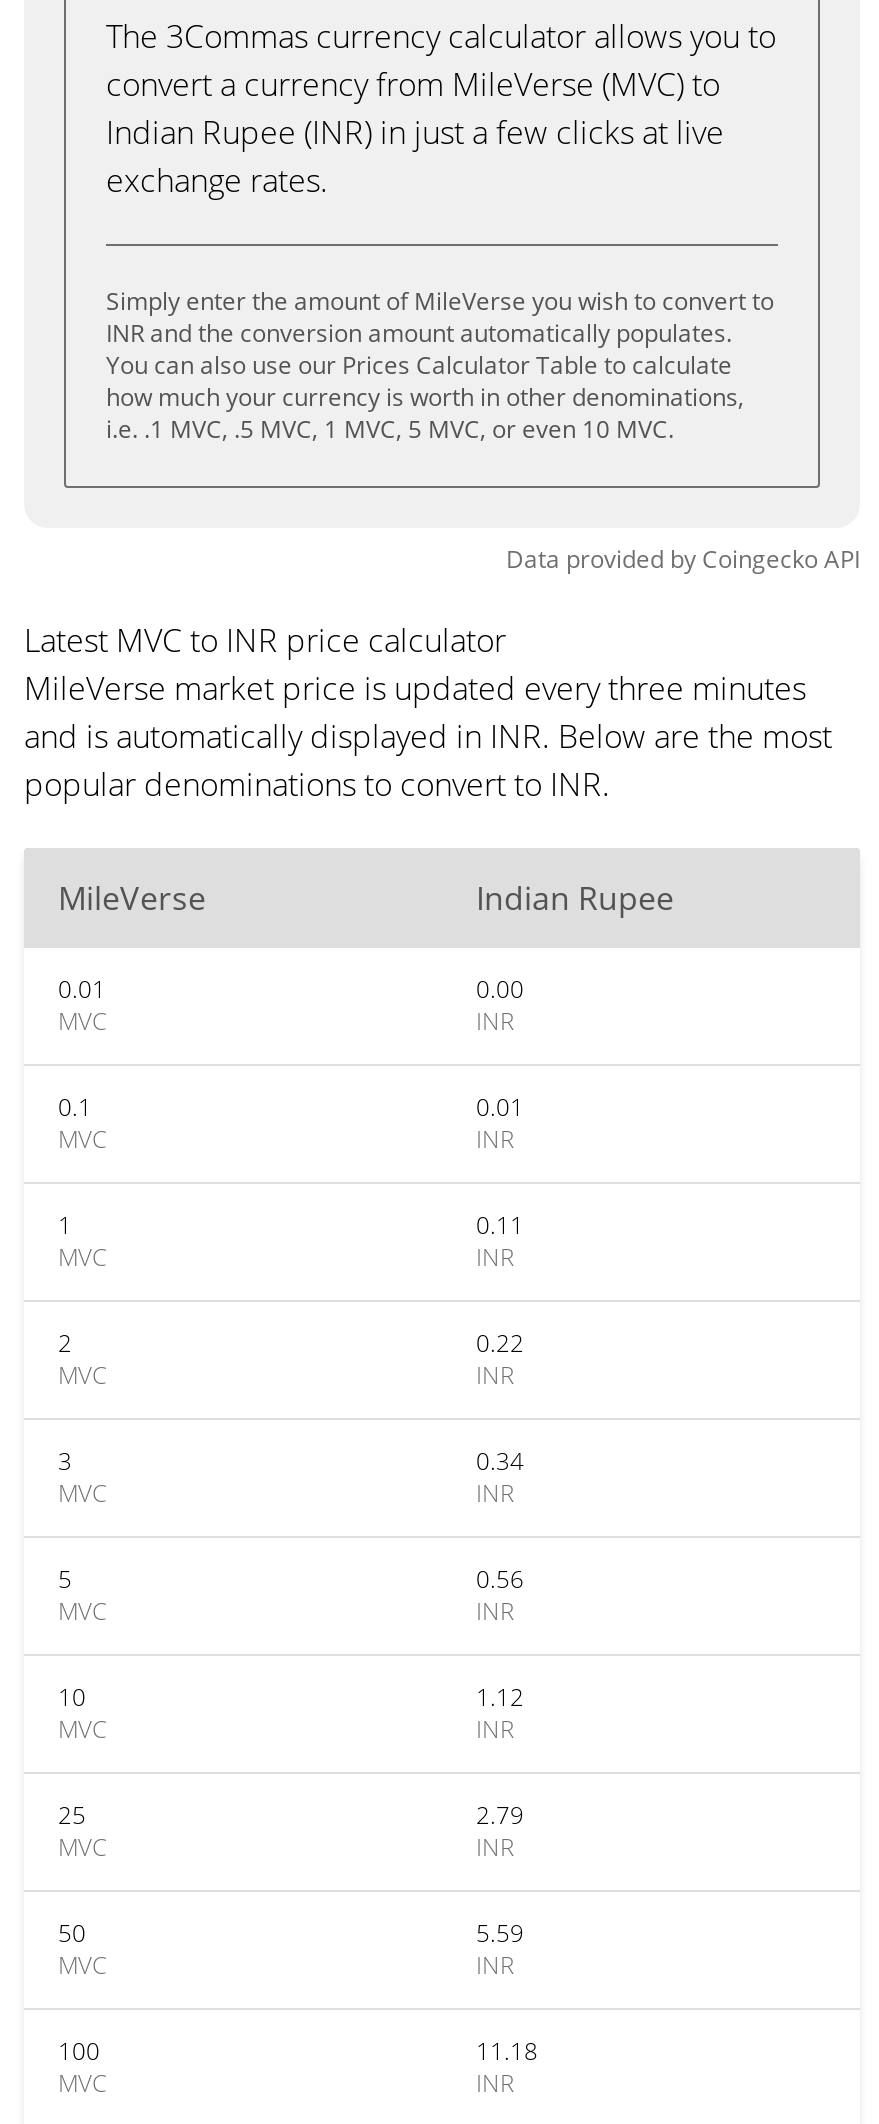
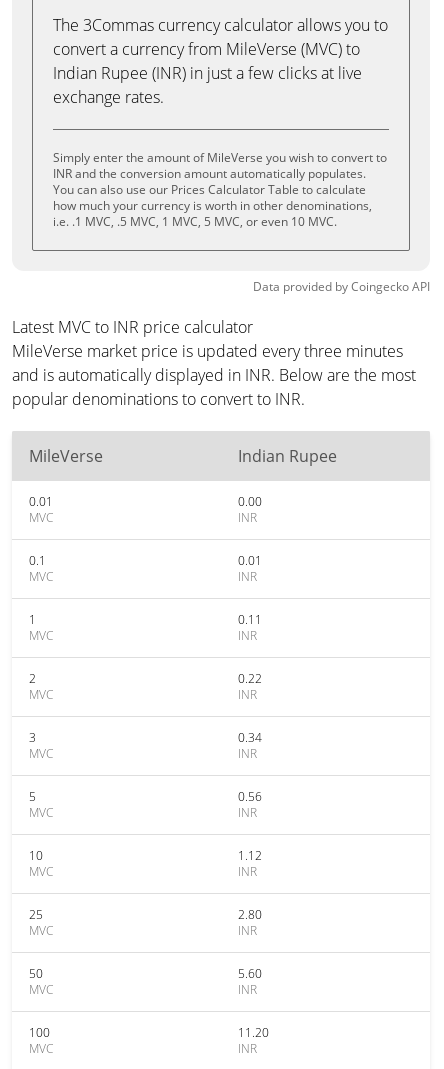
- 2.79
+ 2.80

- 5.59
+ 5.60

- 11.18
+ 11.20
